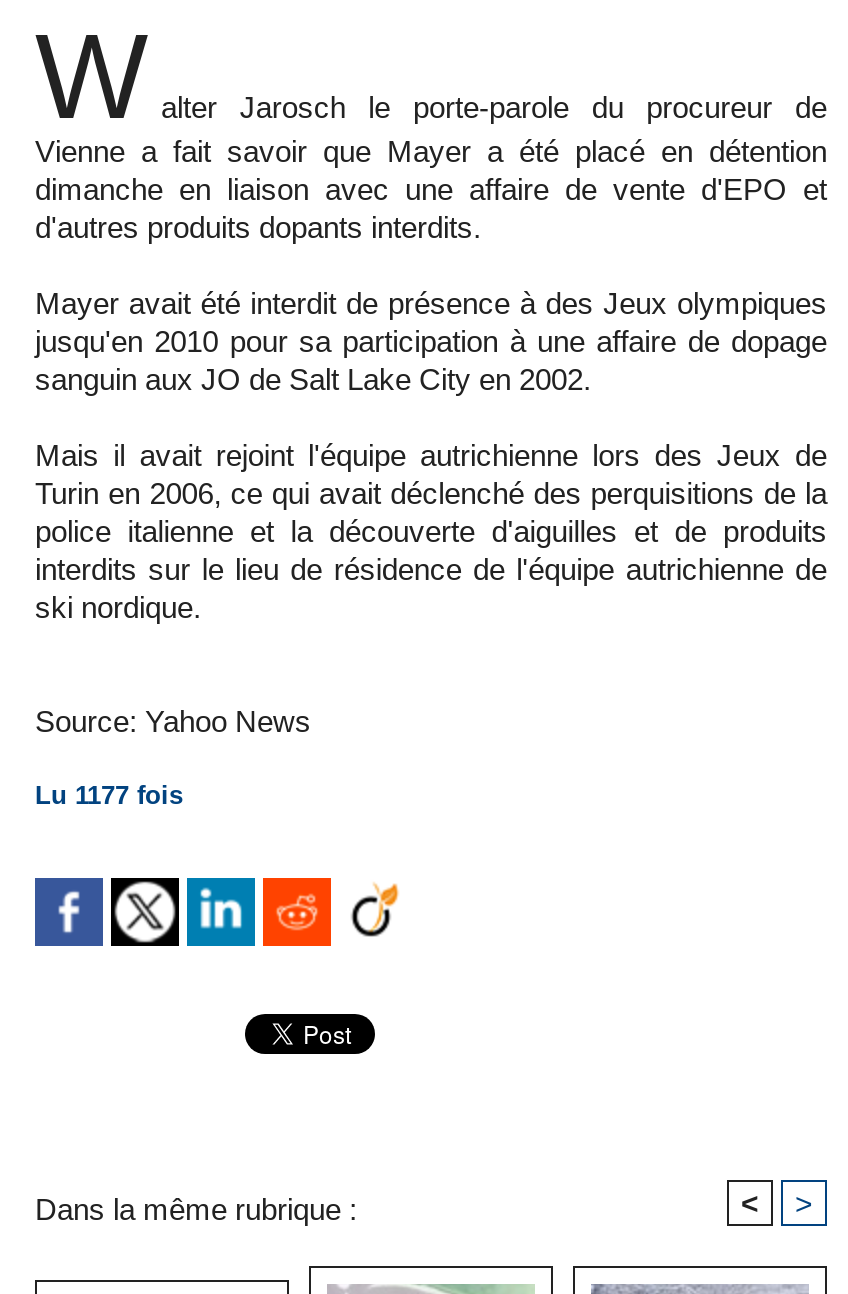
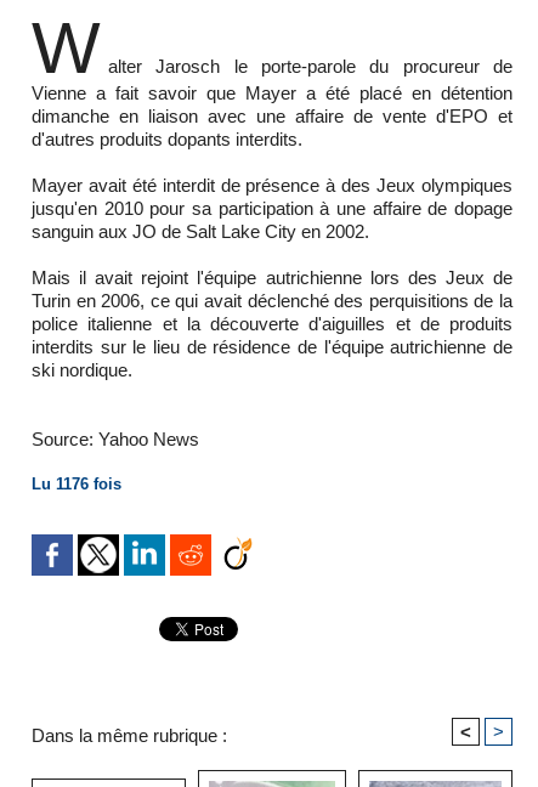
- Lu 1177 fois
+ Lu 1176 fois
